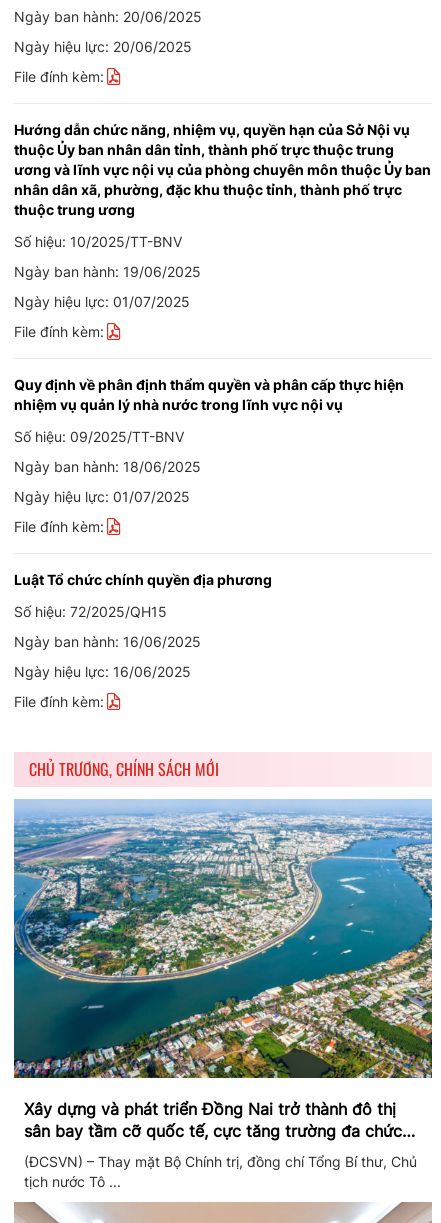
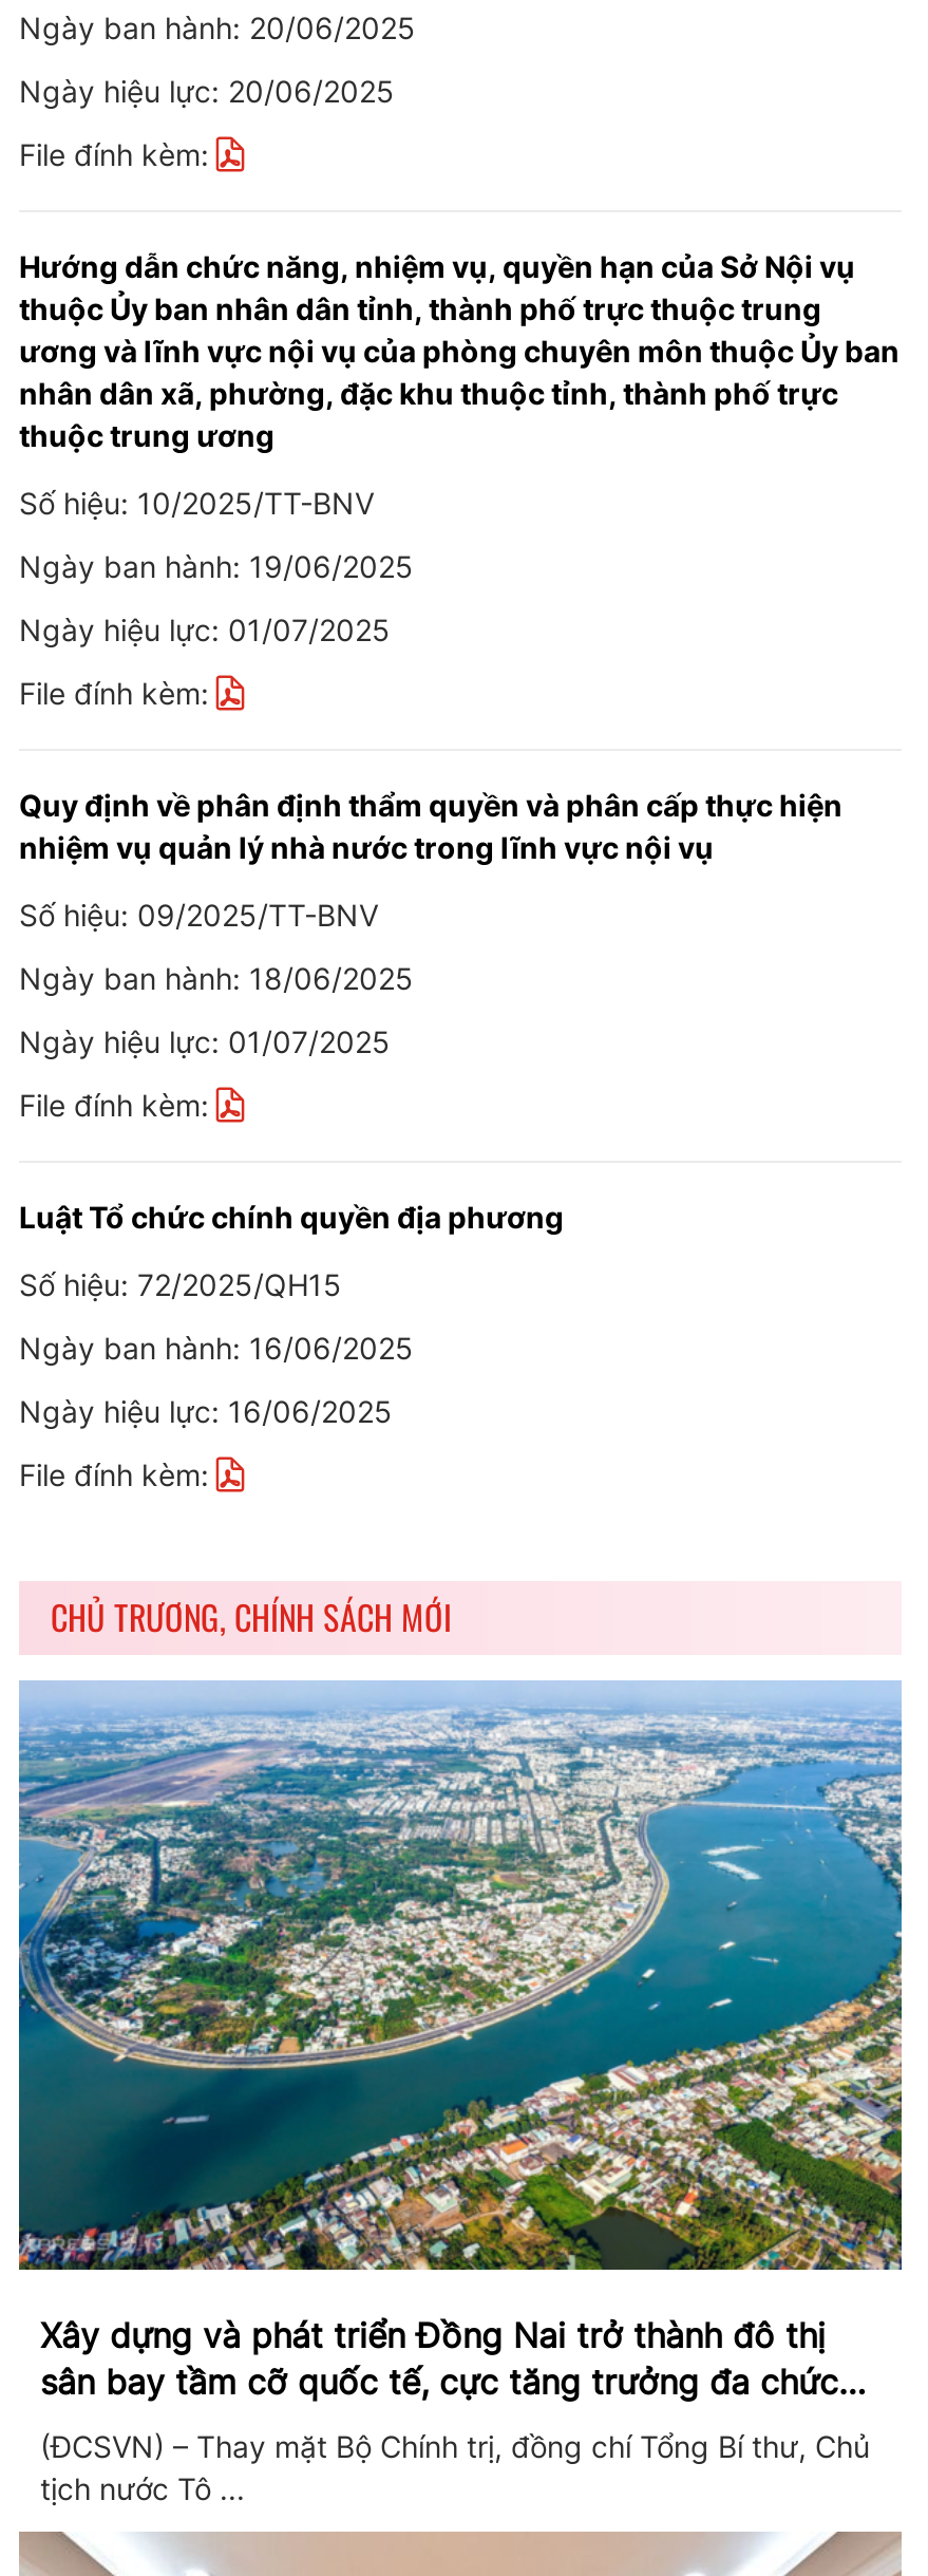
- sân bay tầm cỡ quốc tế, cực tăng trường đa chức
+ sân bay tầm cỡ quốc tế, cực tăng trưởng đa chức
